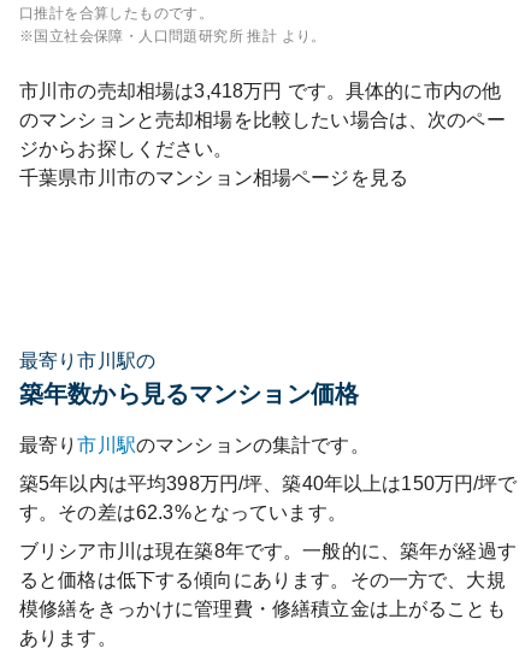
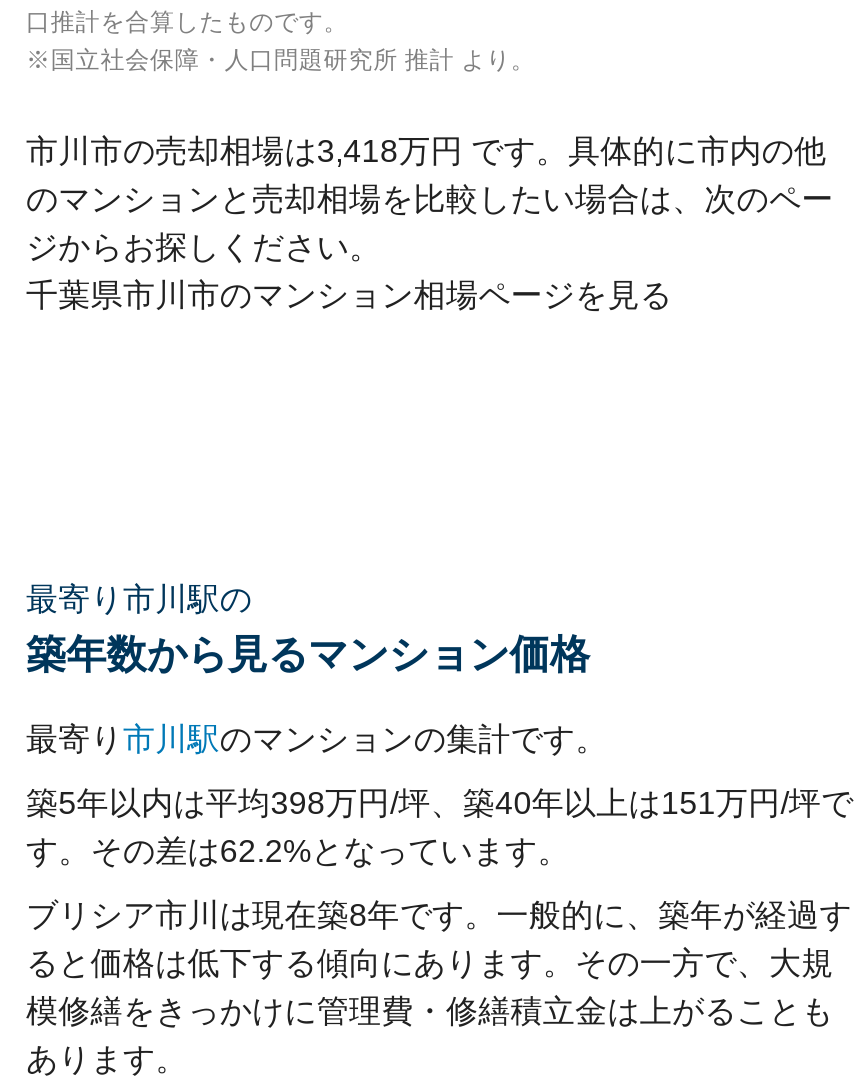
- 築5年以内は平均398万円/坪、築40年以上は150万円/坪で
+ 築5年以内は平均398万円/坪、築40年以上は151万円/坪で

- す。その差は62.3%となっています。
+ す。その差は62.2%となっています。
